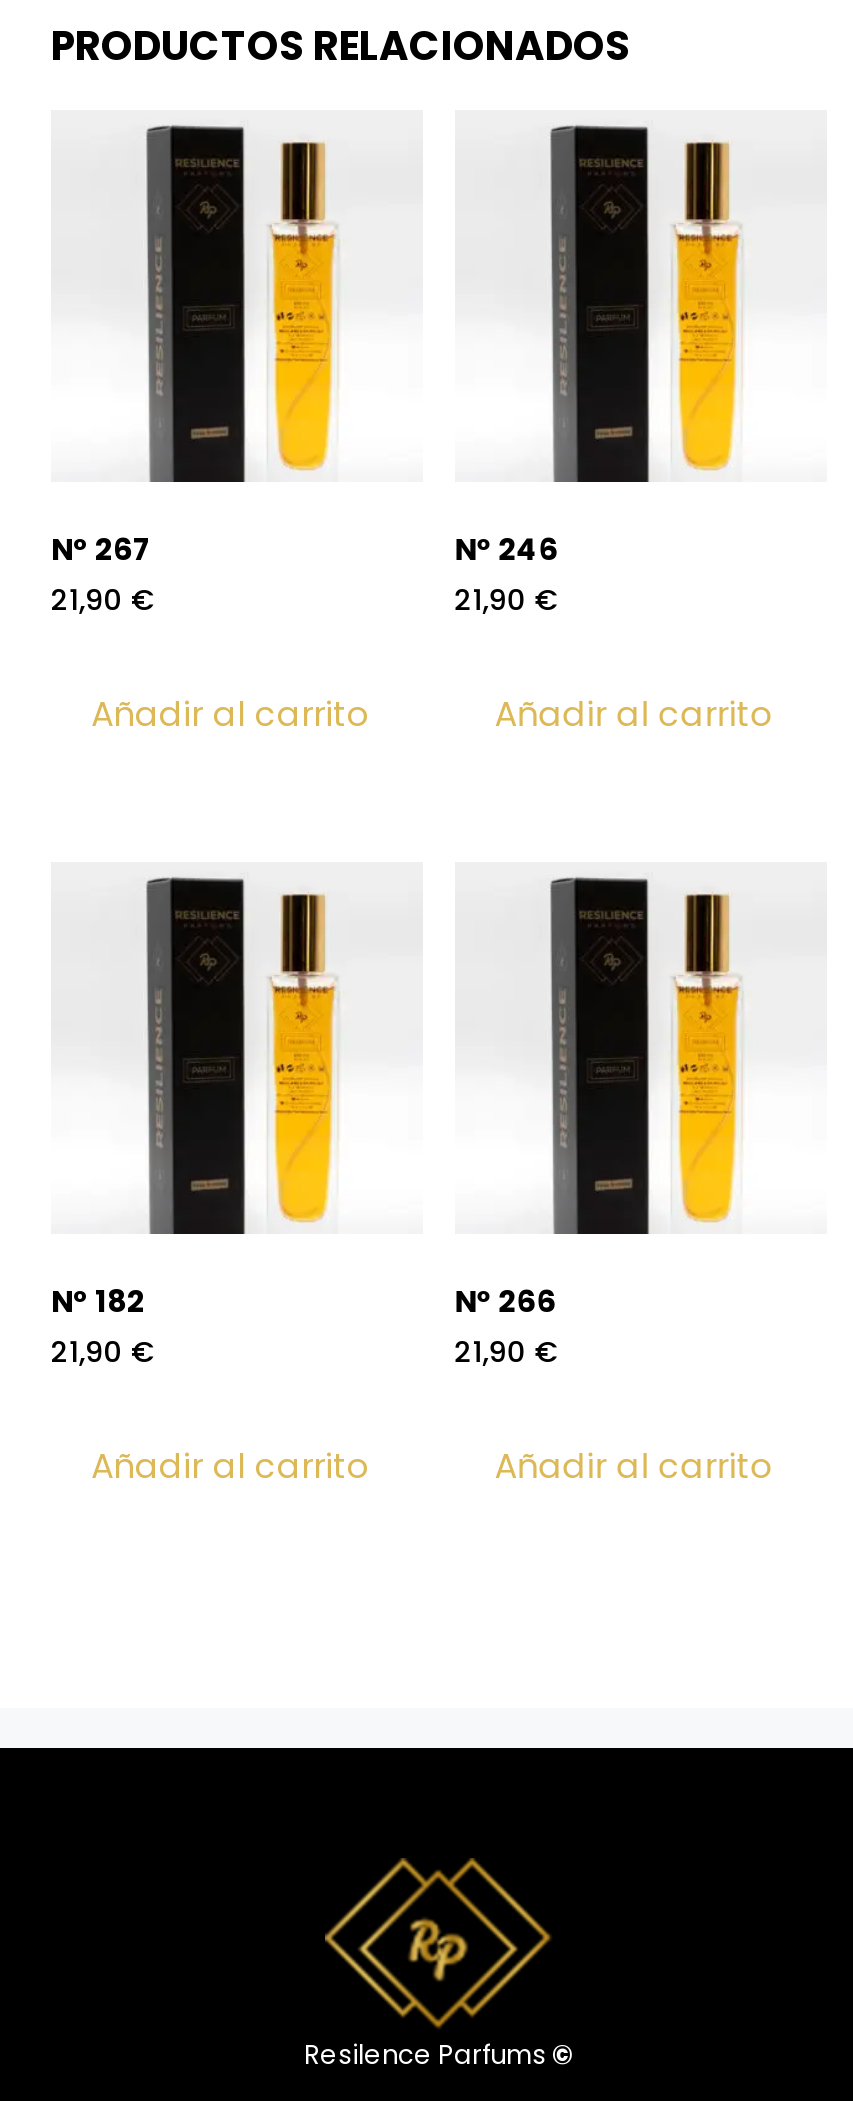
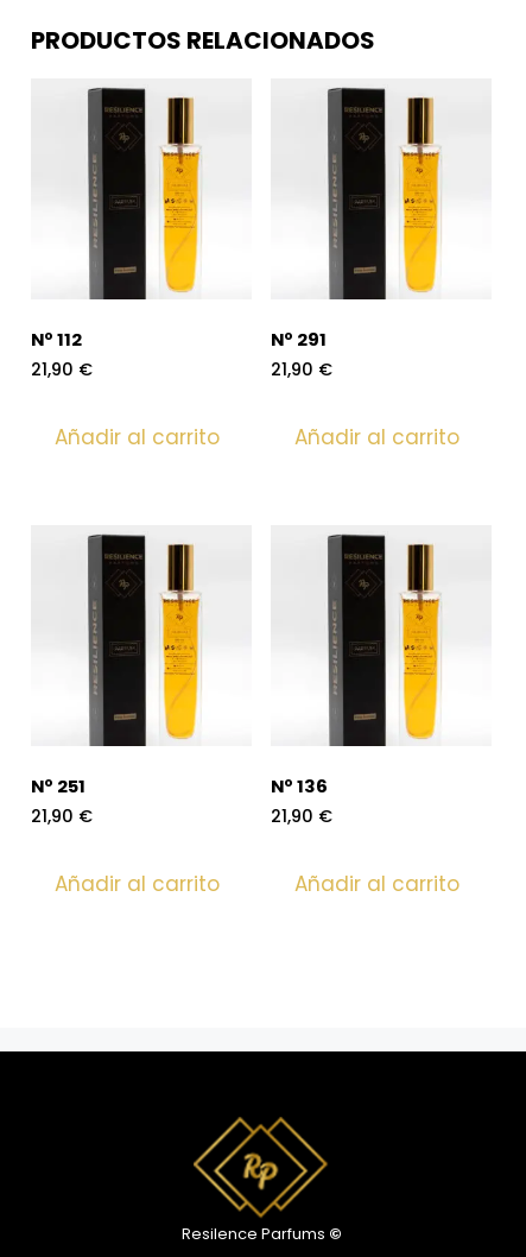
- Nº 267
+ Nº 112

- Nº 246
+ Nº 291

- Nº 182
+ Nº 251

- Nº 266
+ Nº 136
